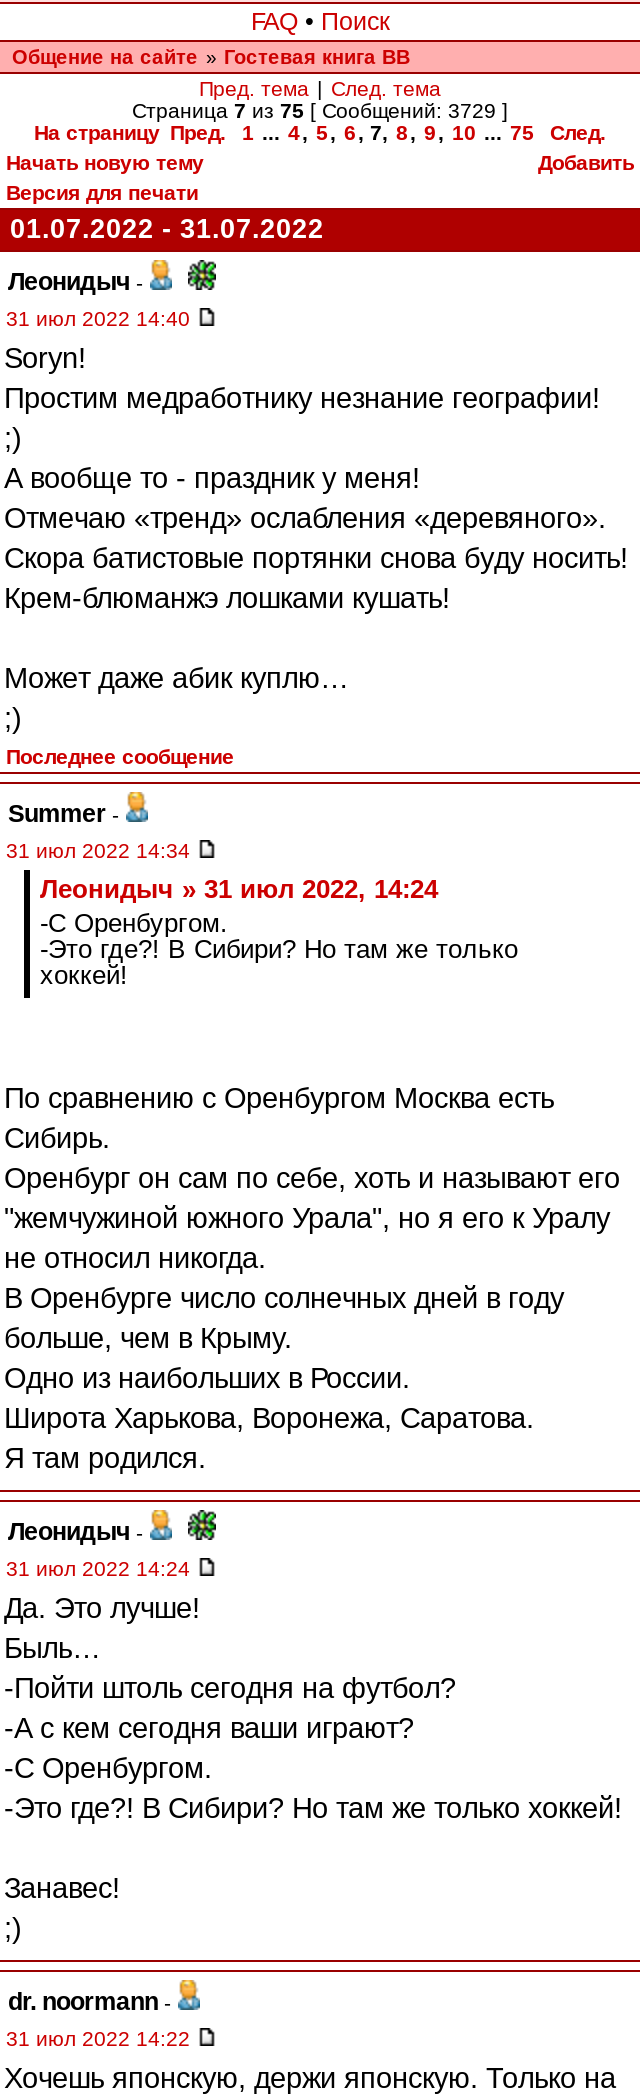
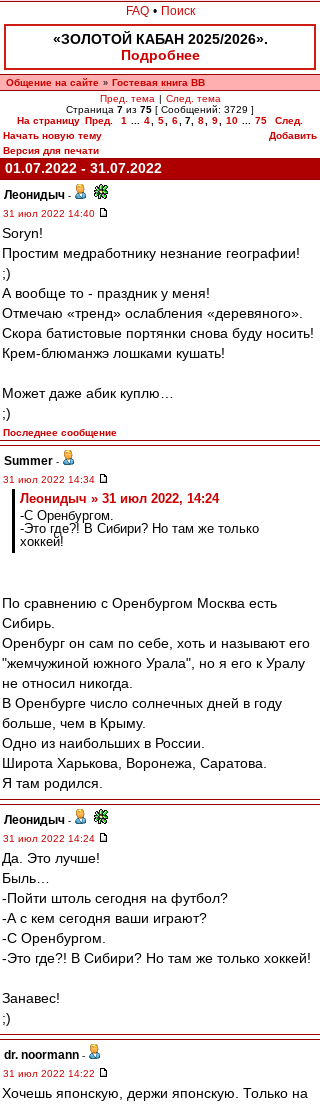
+ «ЗОЛОТОЙ КАБАН 2025/2026».
+ Подробнее
